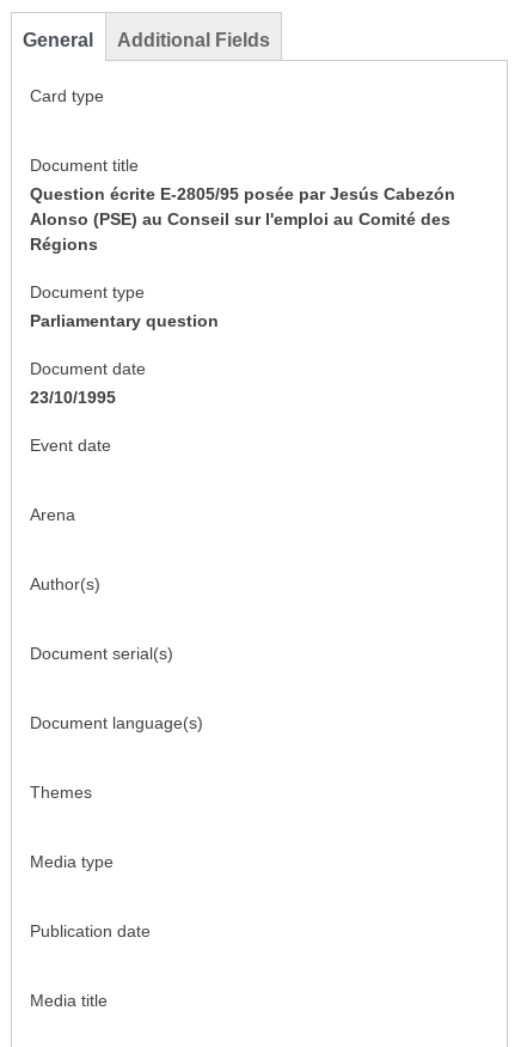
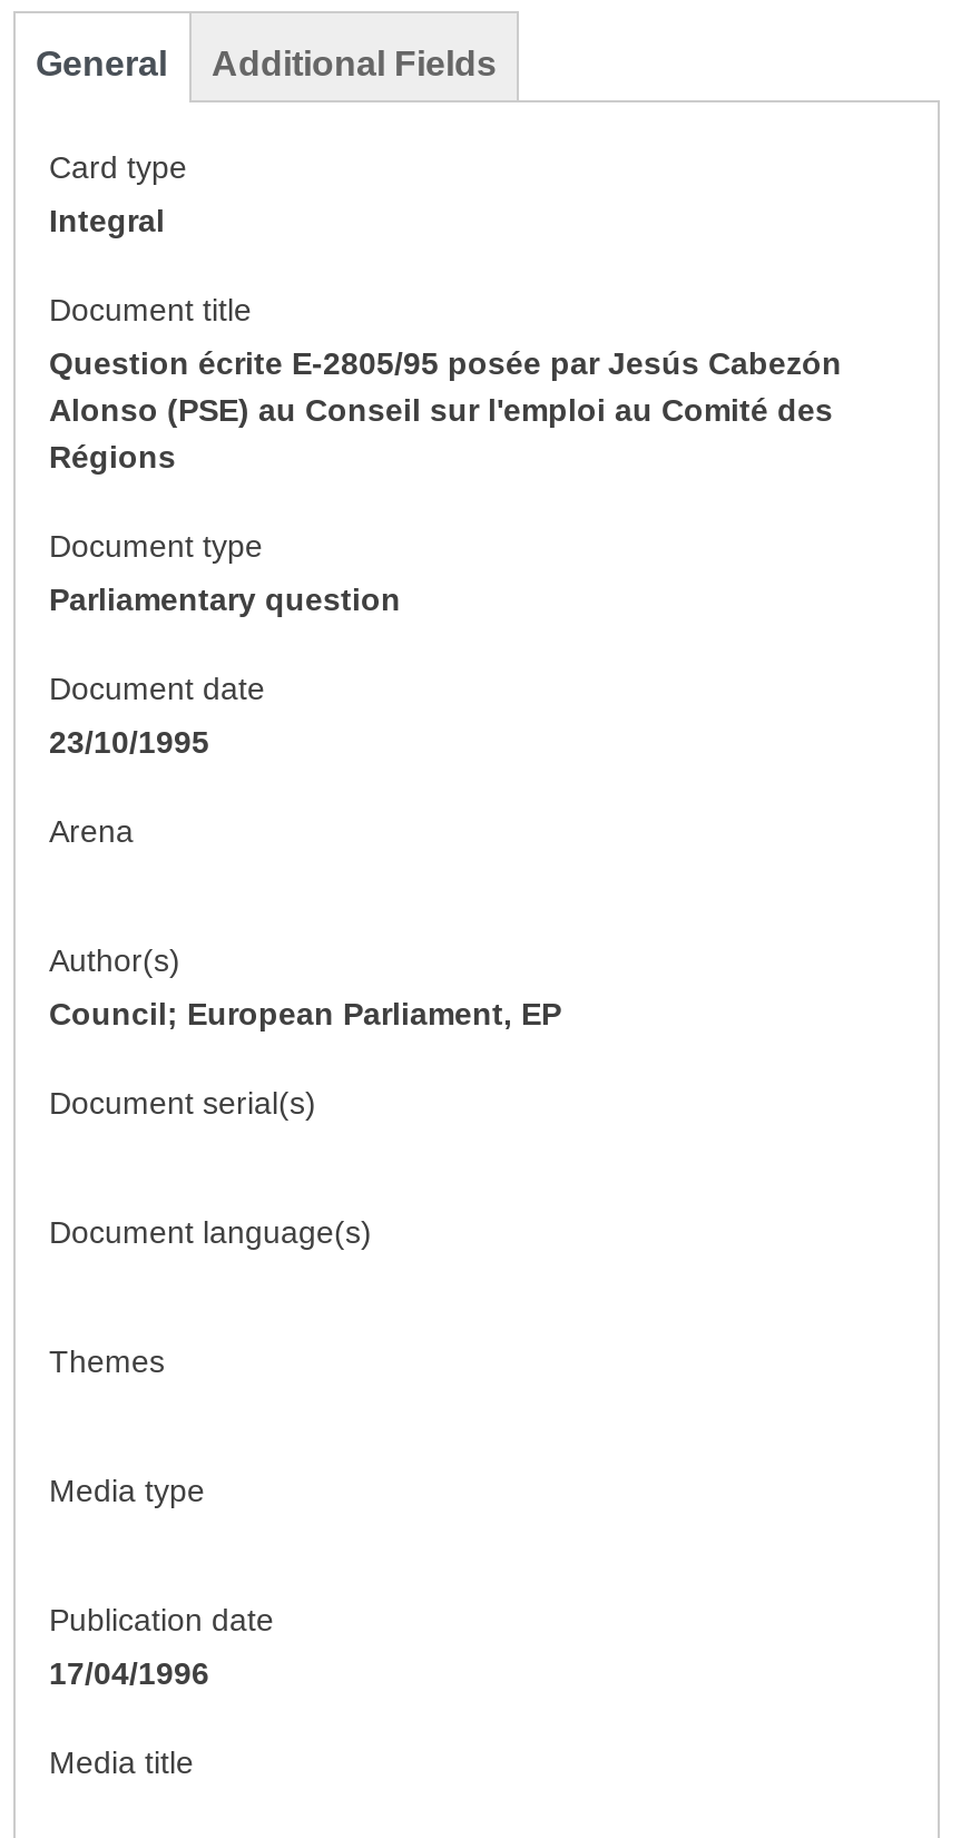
+ Integral

- Event date

+ Council; European Parliament, EP

+ 17/04/1996
